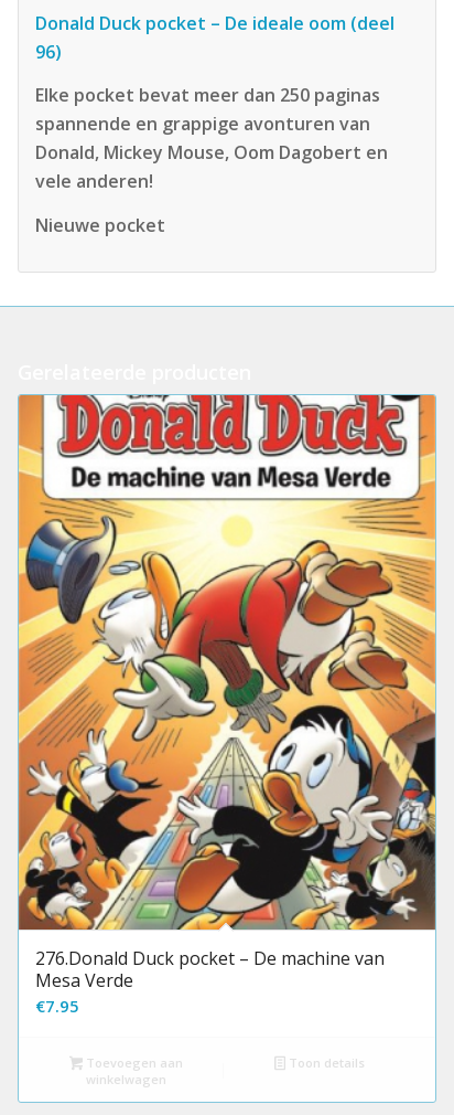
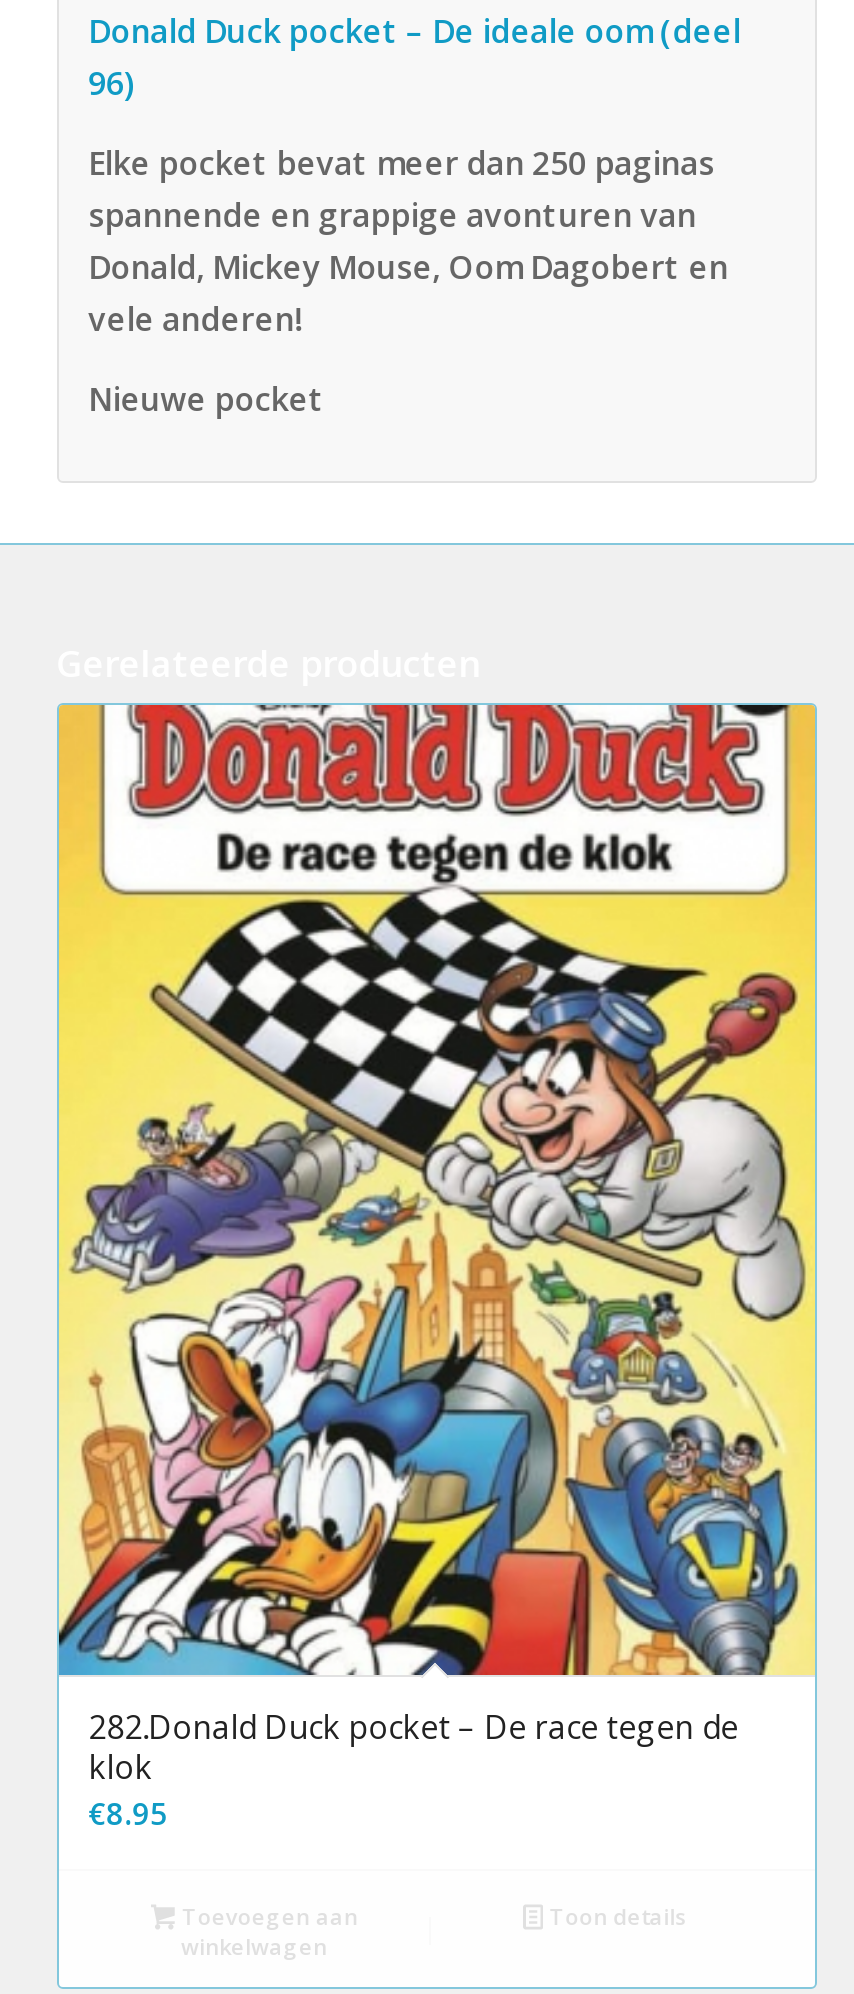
- [image]
- 276.Donald Duck pocket – De machine van
- Mesa Verde
- €7.95
+ [image]
+ 282.Donald Duck pocket – De race tegen de
+ klok
+ €8.95
